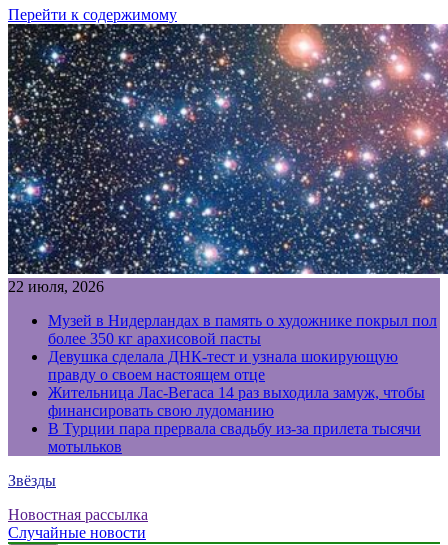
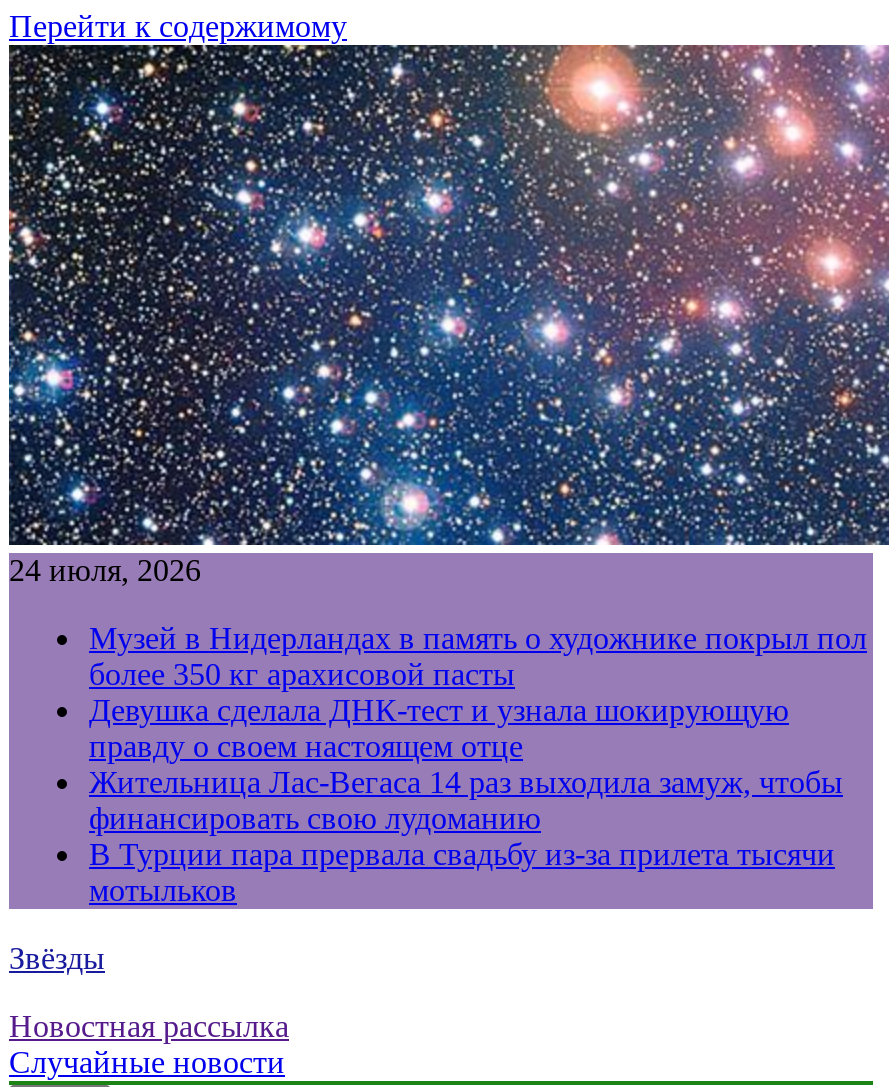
- 22 июля, 2026
+ 24 июля, 2026
